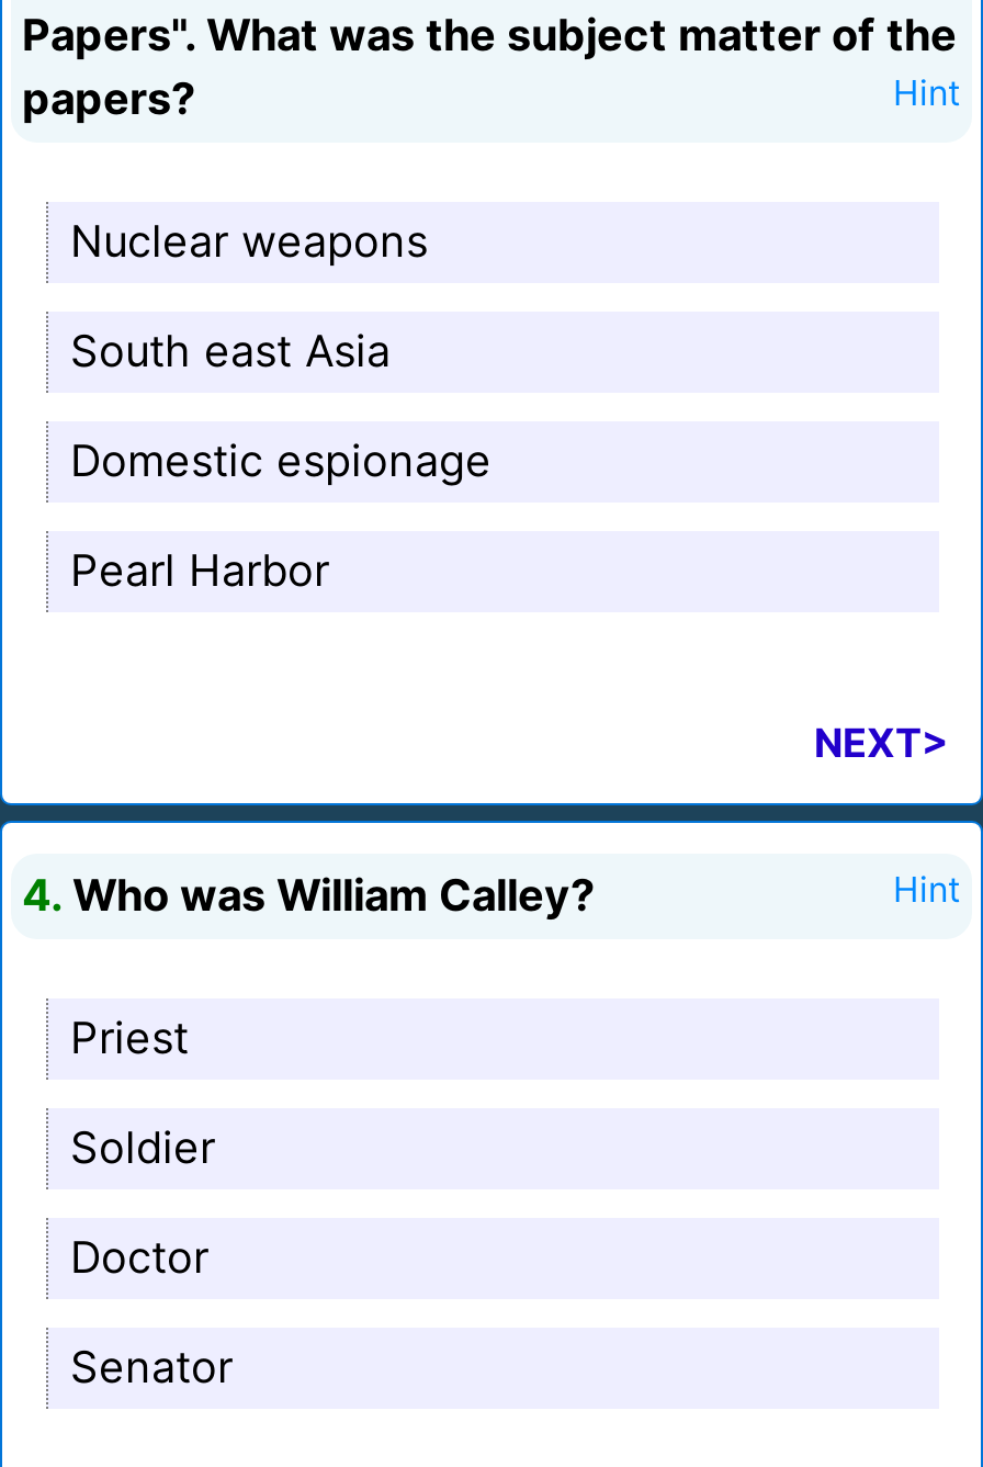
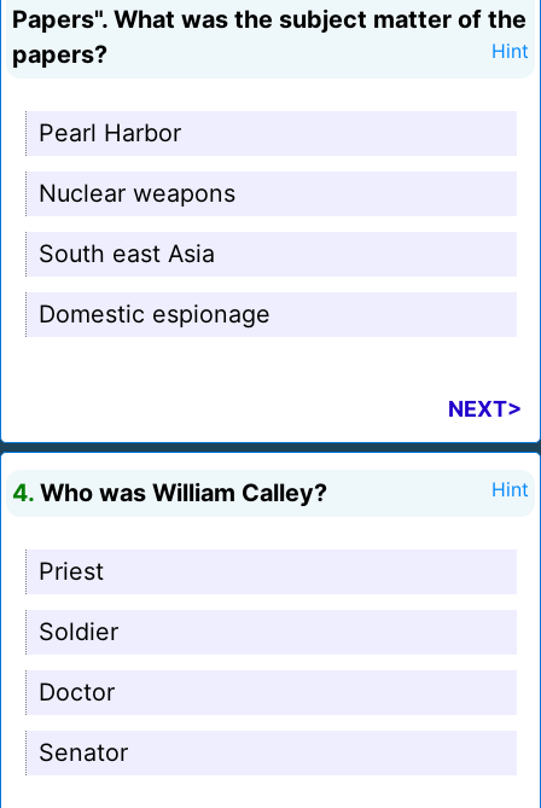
moved down: Nuclear weapons | South east Asia | Domestic espionage

moved up: Pearl Harbor
